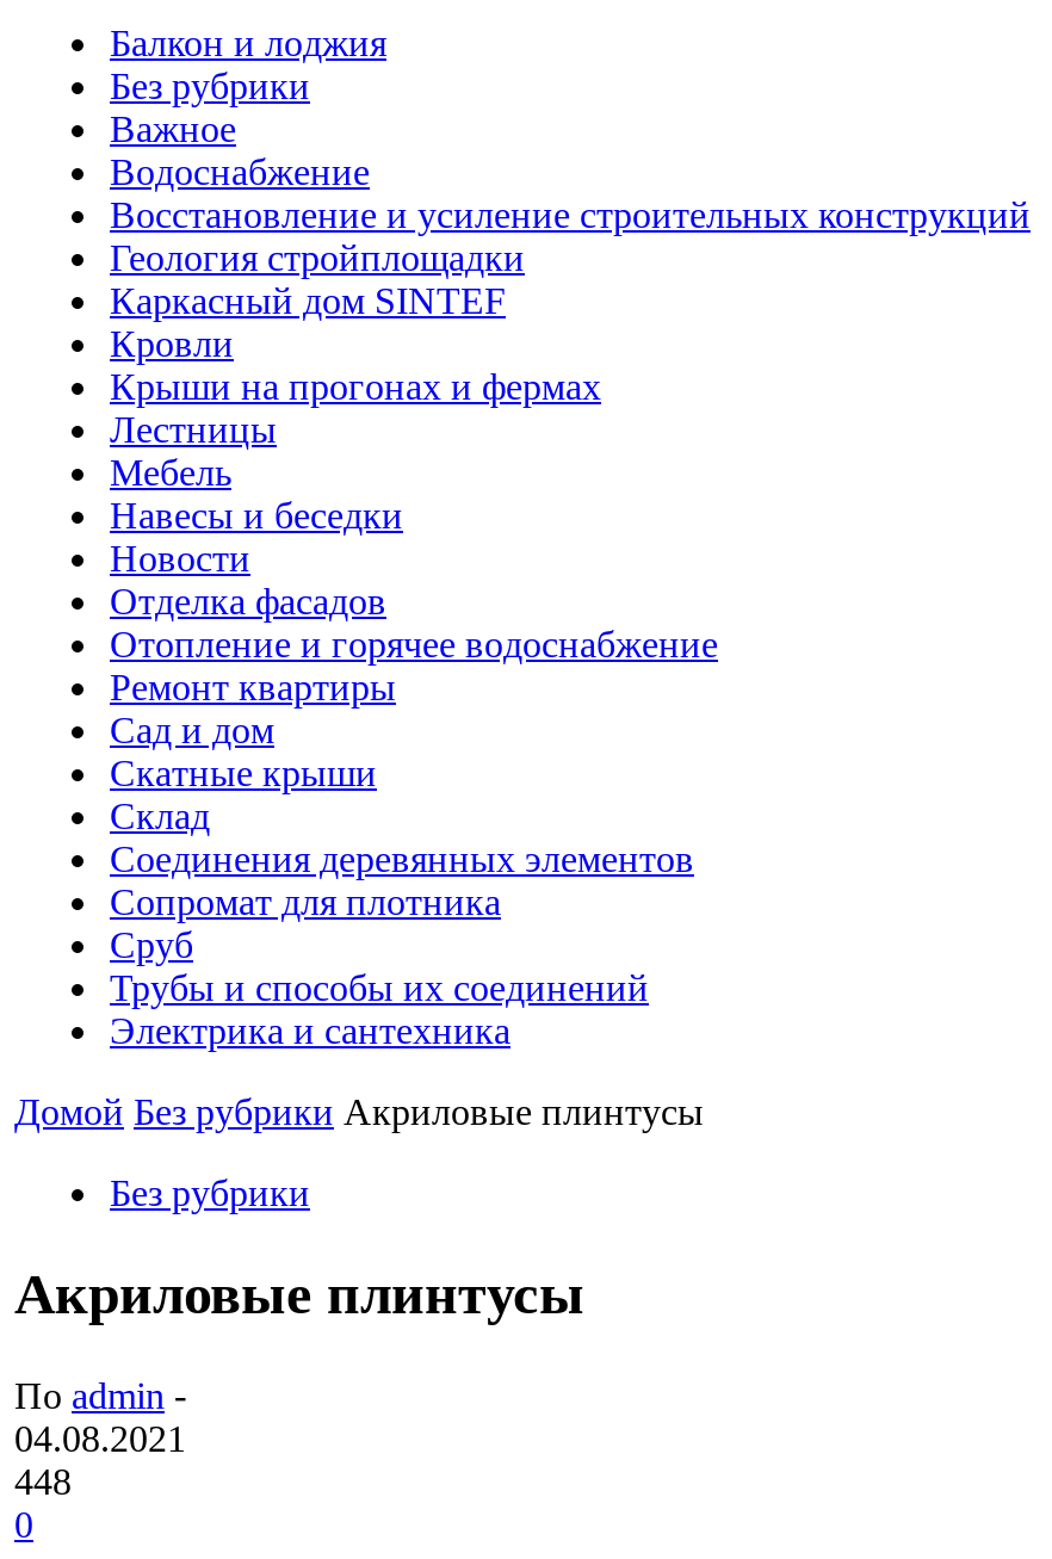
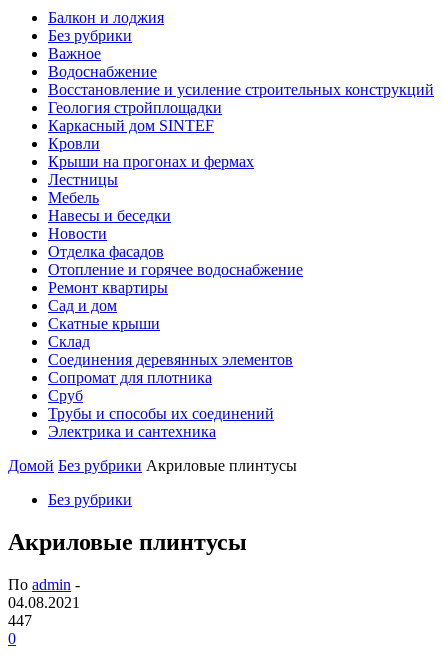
- 448
+ 447
